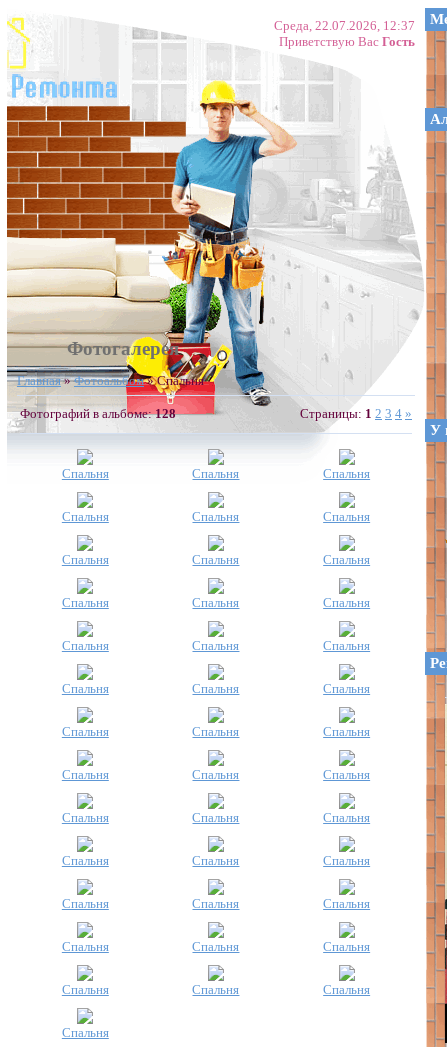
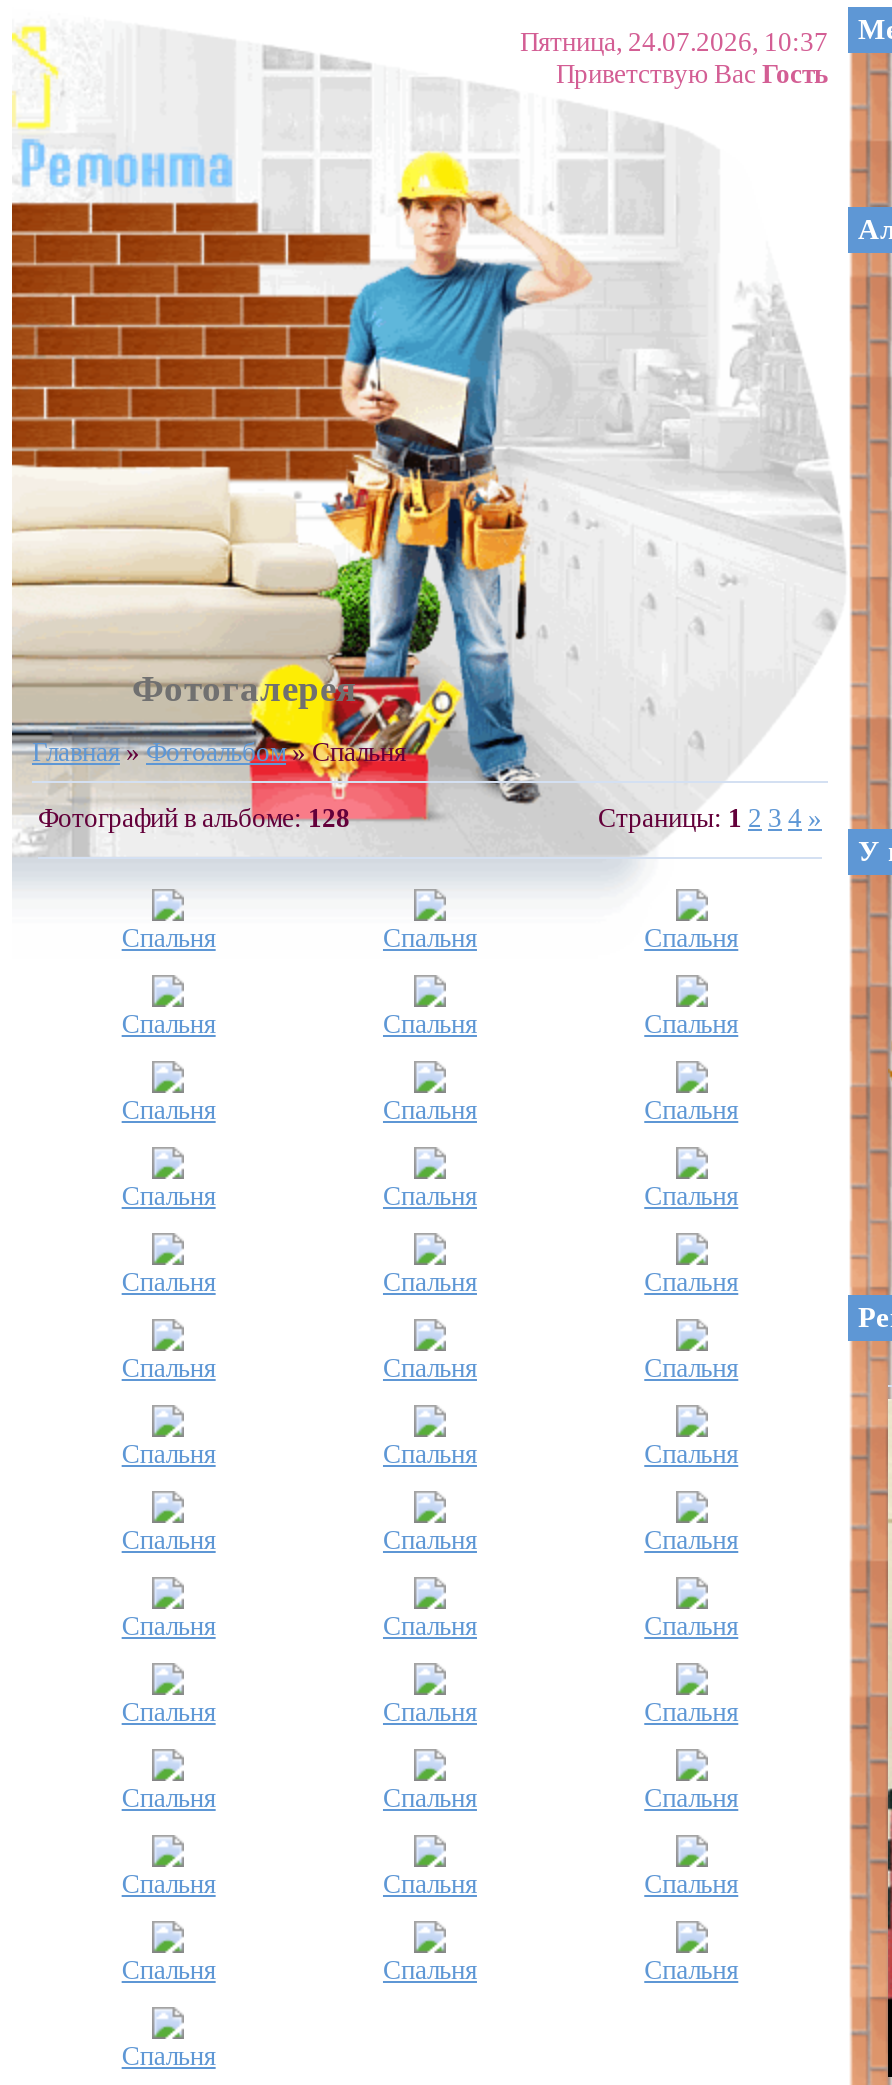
- Среда, 22.07.2026, 12:37
+ Пятница, 24.07.2026, 10:37
